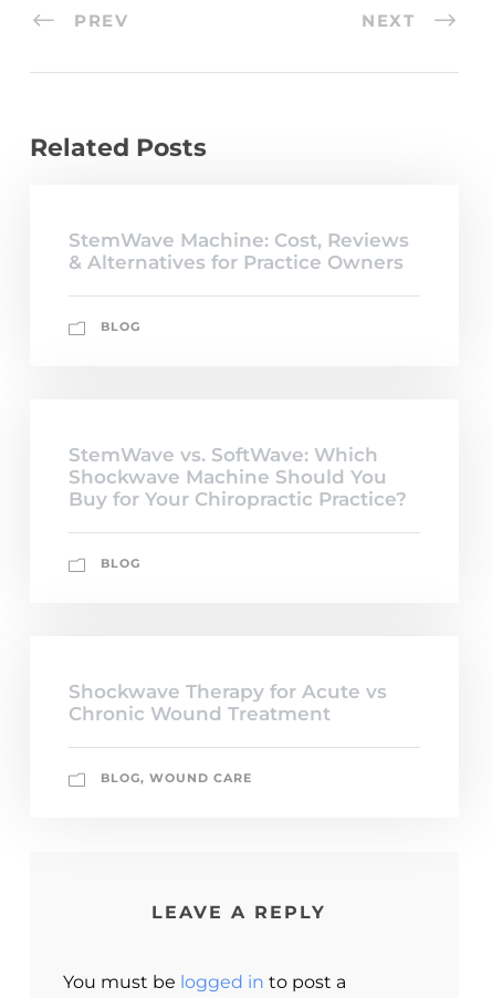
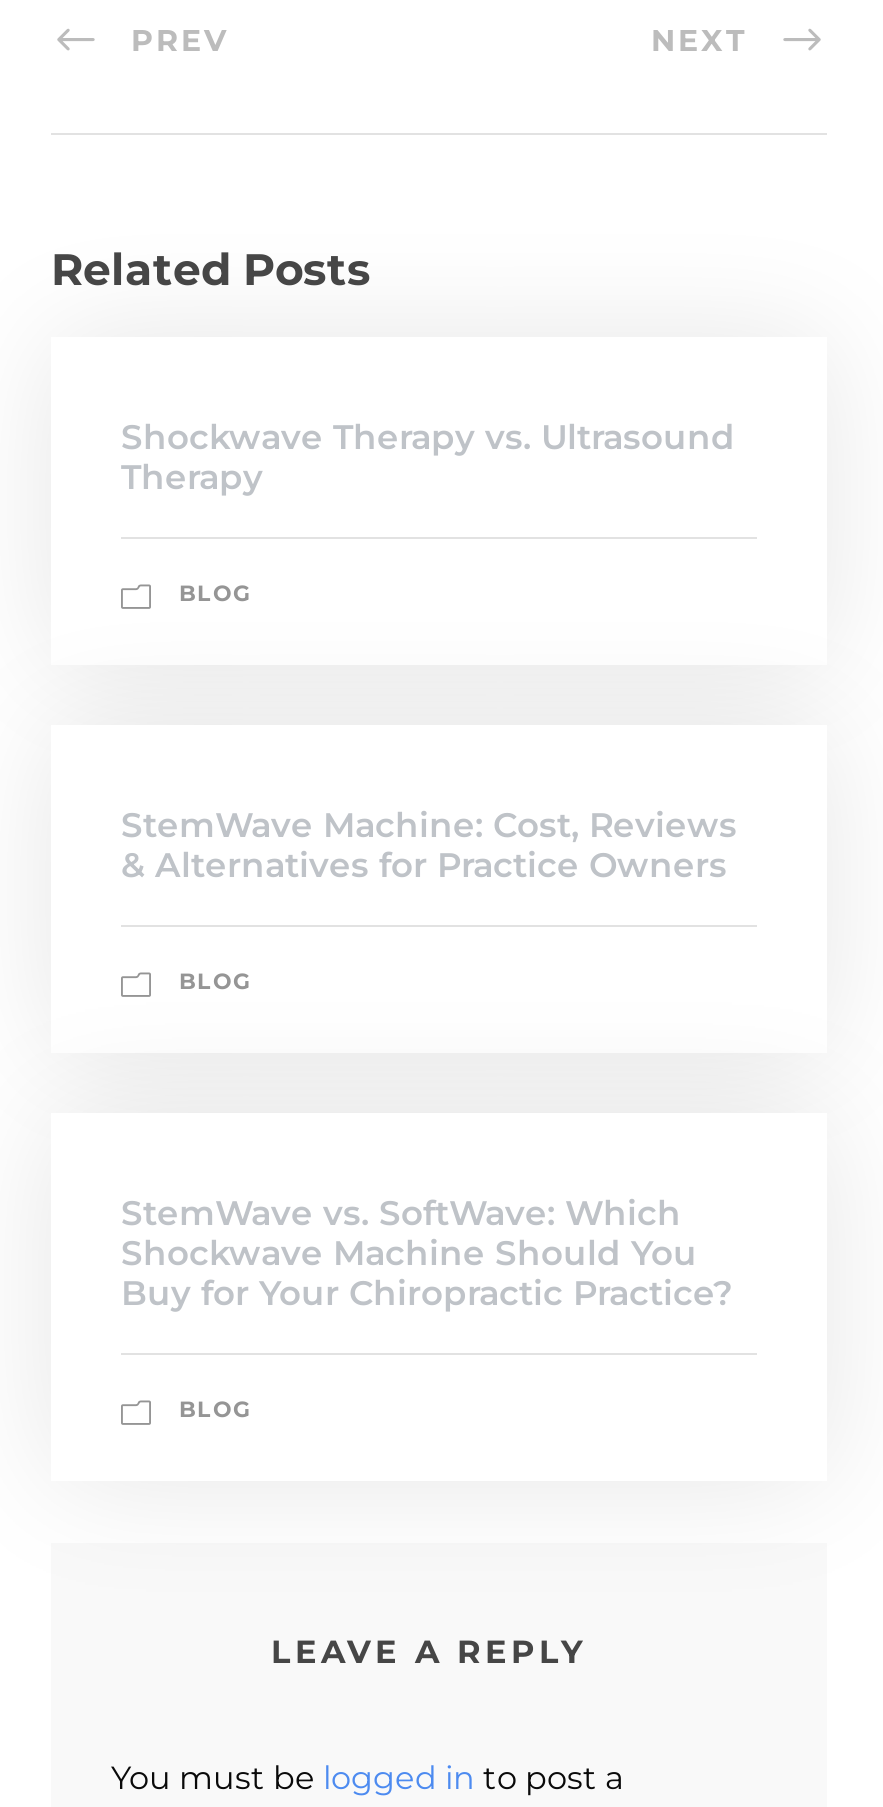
+ Shockwave Therapy vs. Ultrasound
+ Therapy
+ BLOG

moved down: StemWave Machine: Cost, Reviews | & Alternatives for Practice Owners | BLOG | StemWave vs. SoftWave: Which | Shockwave Machine Should You | Buy for Your Chiropractic Practice? | BLOG

- Shockwave Therapy for Acute vs
- Chronic Wound Treatment
- BLOG, WOUND CARE
